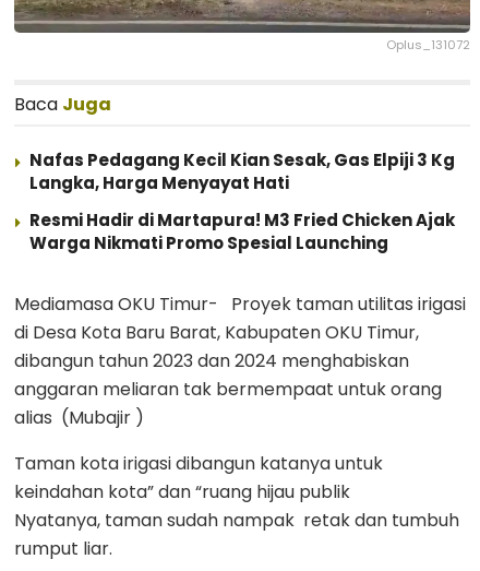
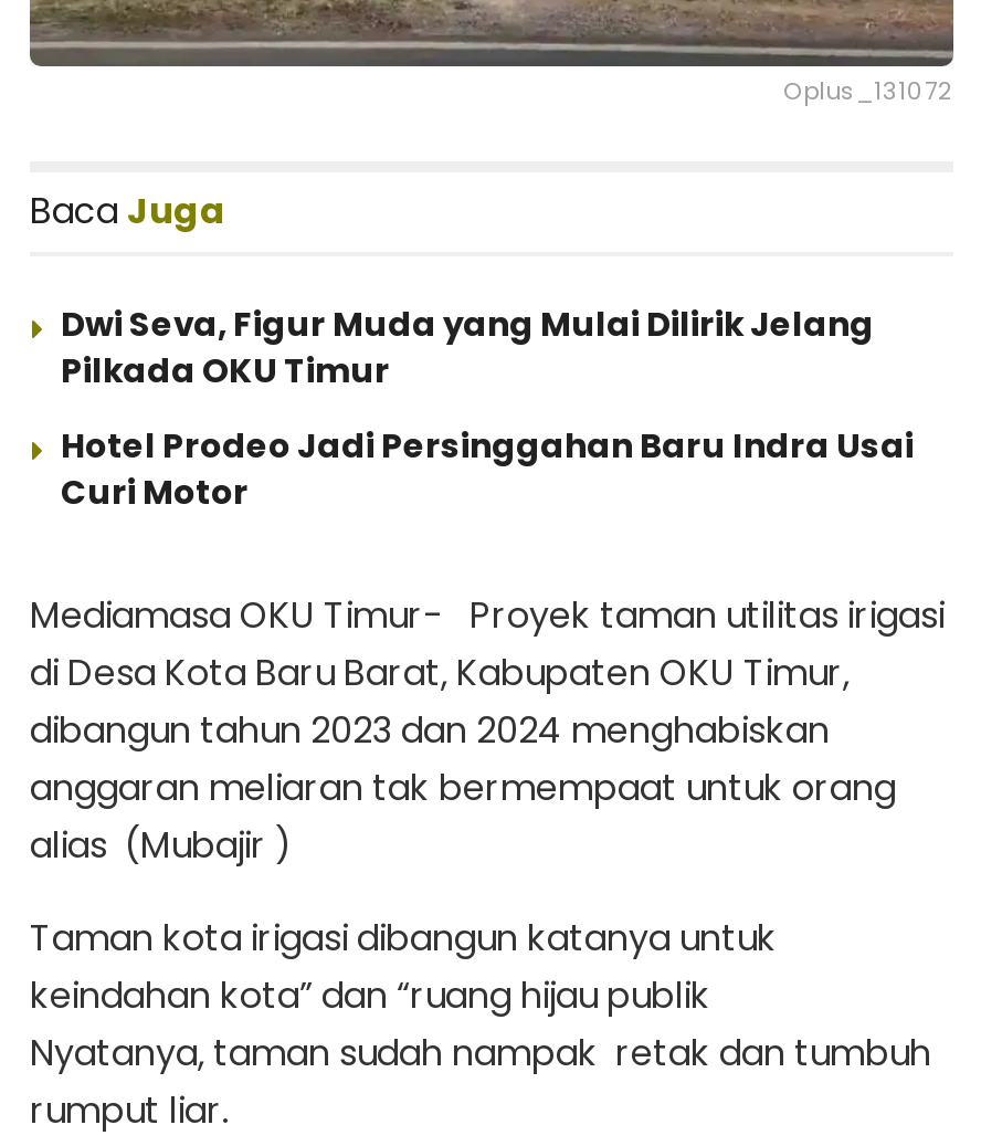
- Nafas Pedagang Kecil Kian Sesak, Gas Elpiji 3 Kg
- Langka, Harga Menyayat Hati
+ Dwi Seva, Figur Muda yang Mulai Dilirik Jelang
+ Pilkada OKU Timur

- Resmi Hadir di Martapura! M3 Fried Chicken Ajak
- Warga Nikmati Promo Spesial Launching
+ Hotel Prodeo Jadi Persinggahan Baru Indra Usai
+ Curi Motor
